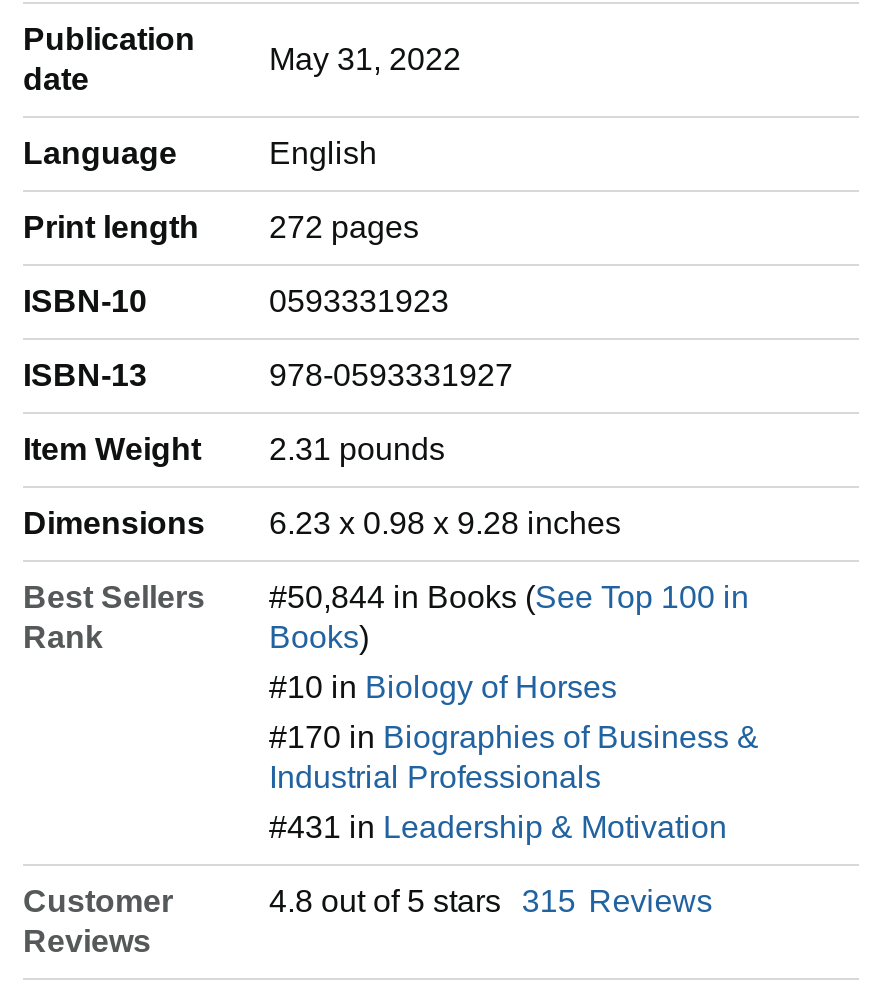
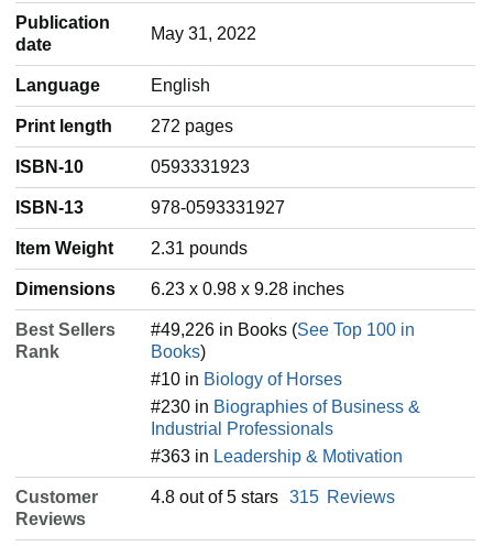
- #50,844 in Books (See Top 100 in
+ #49,226 in Books (See Top 100 in

- #170 in Biographies of Business &
+ #230 in Biographies of Business &

- #431 in Leadership & Motivation
+ #363 in Leadership & Motivation
